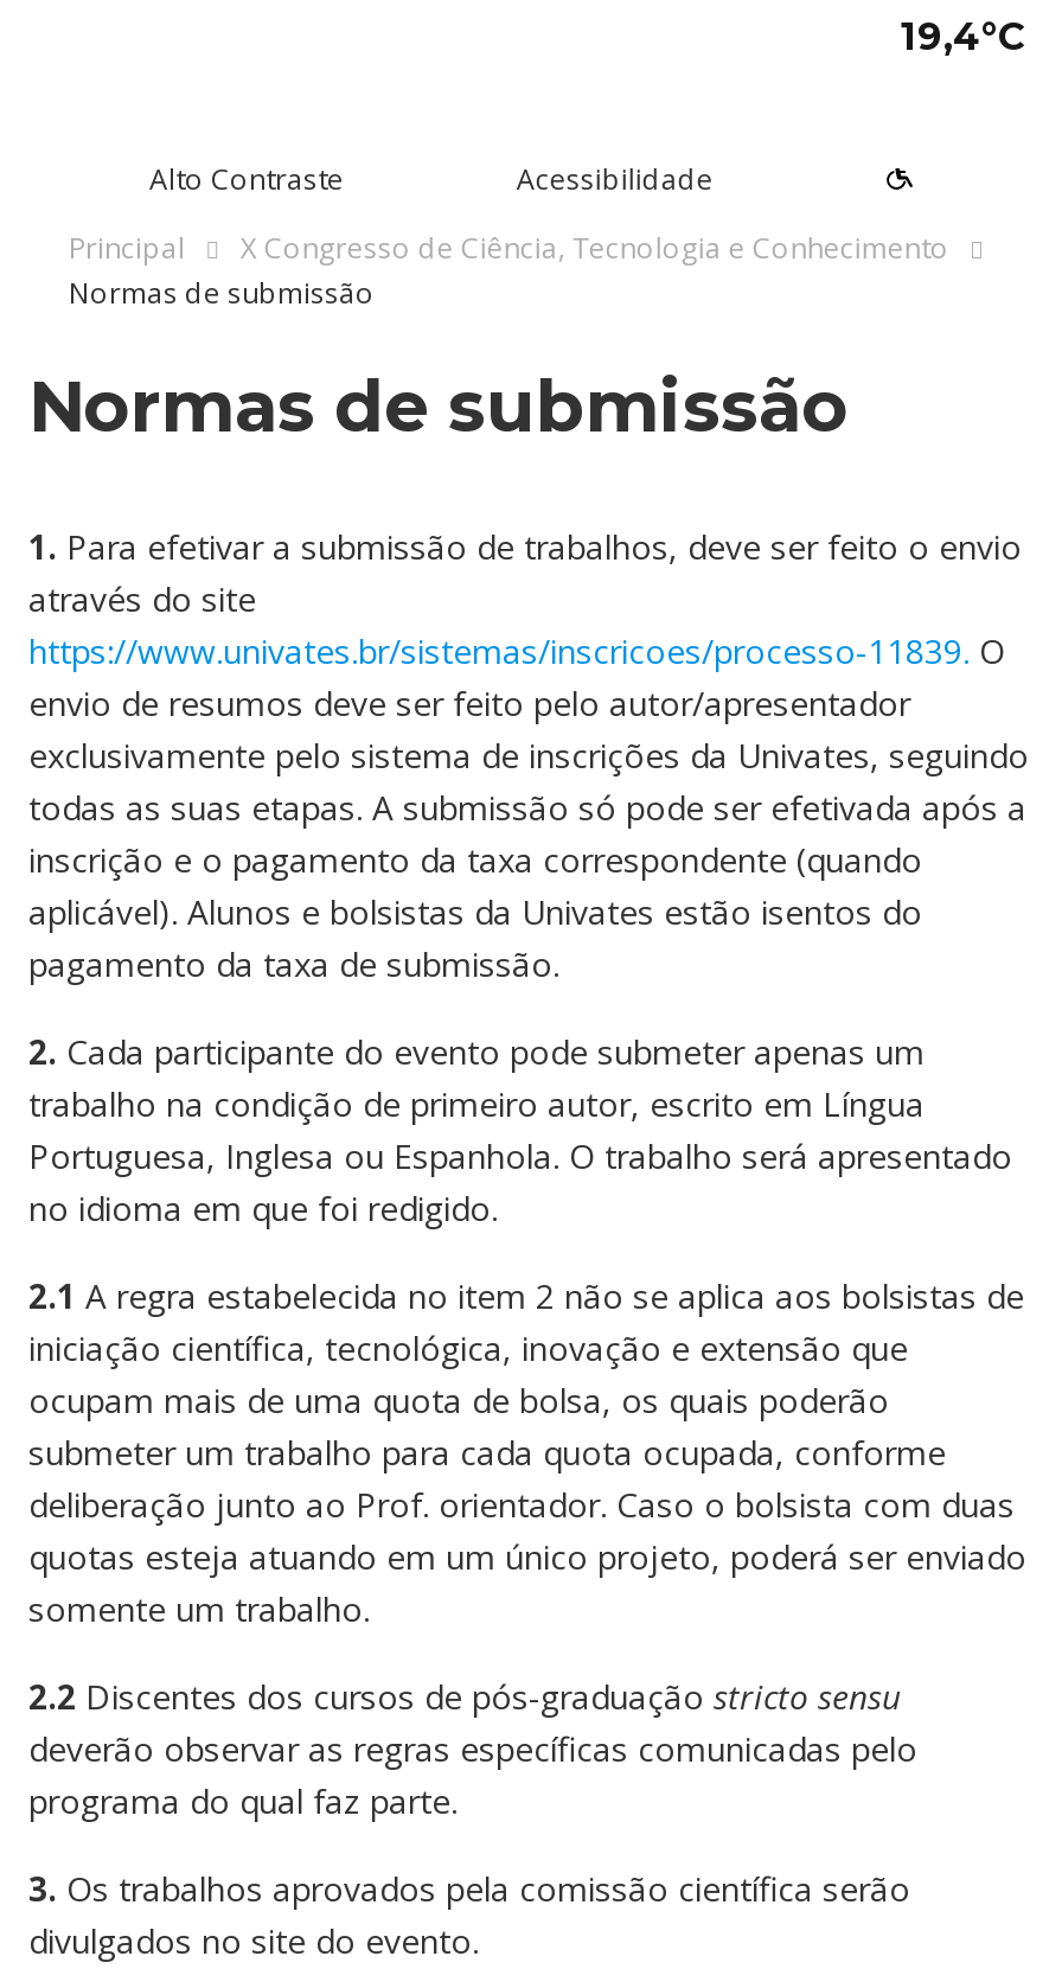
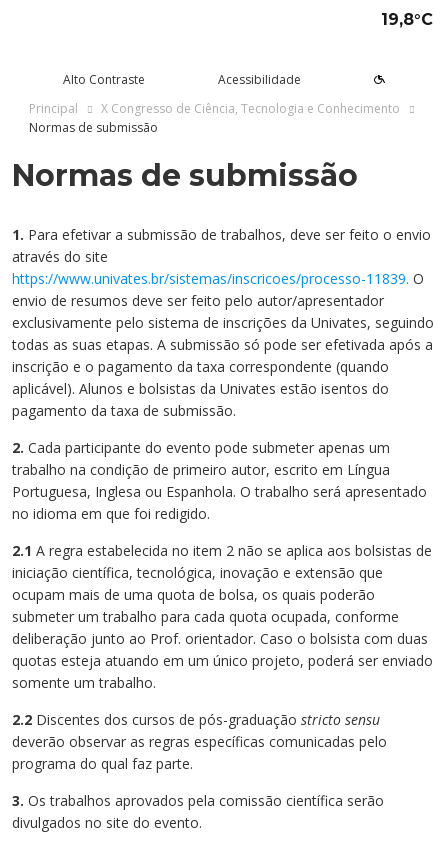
- 19,4°C
+ 19,8°C
